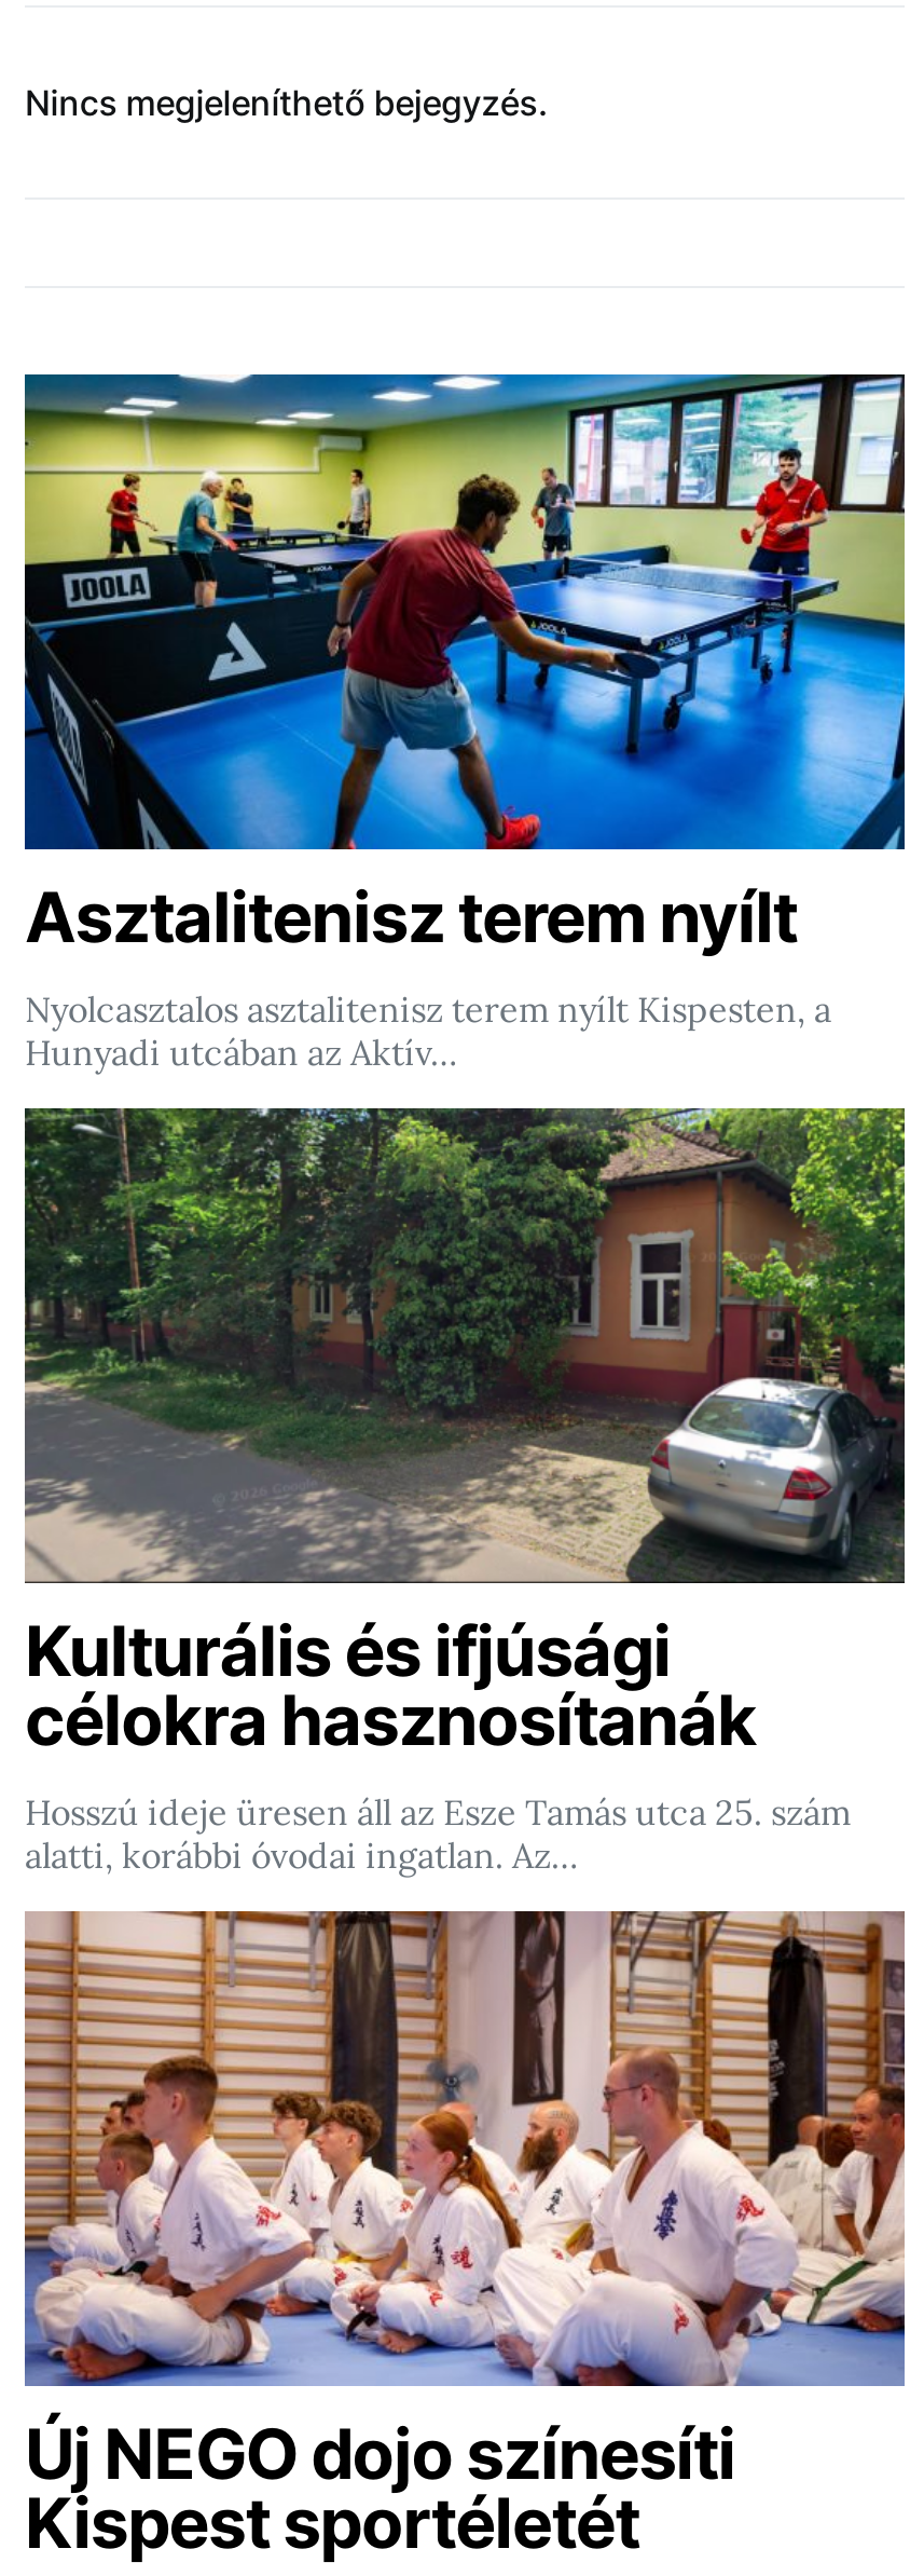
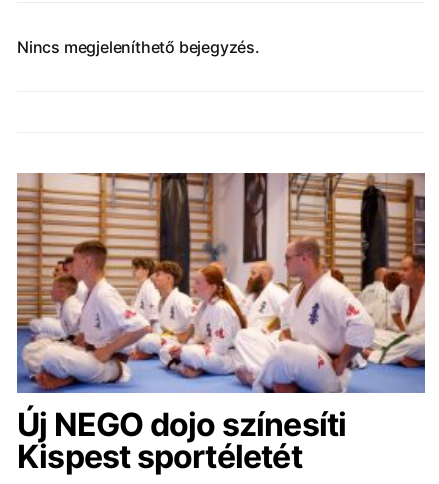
- [image]
- Asztalitenisz terem nyílt
- Nyolcasztalos asztalitenisz terem nyílt Kispesten, a
- Hunyadi utcában az Aktív…

- [image]
- Kulturális és ifjúsági
- célokra hasznosítanák
- Hosszú ideje üresen áll az Esze Tamás utca 25. szám
- alatti, korábbi óvodai ingatlan. Az…
